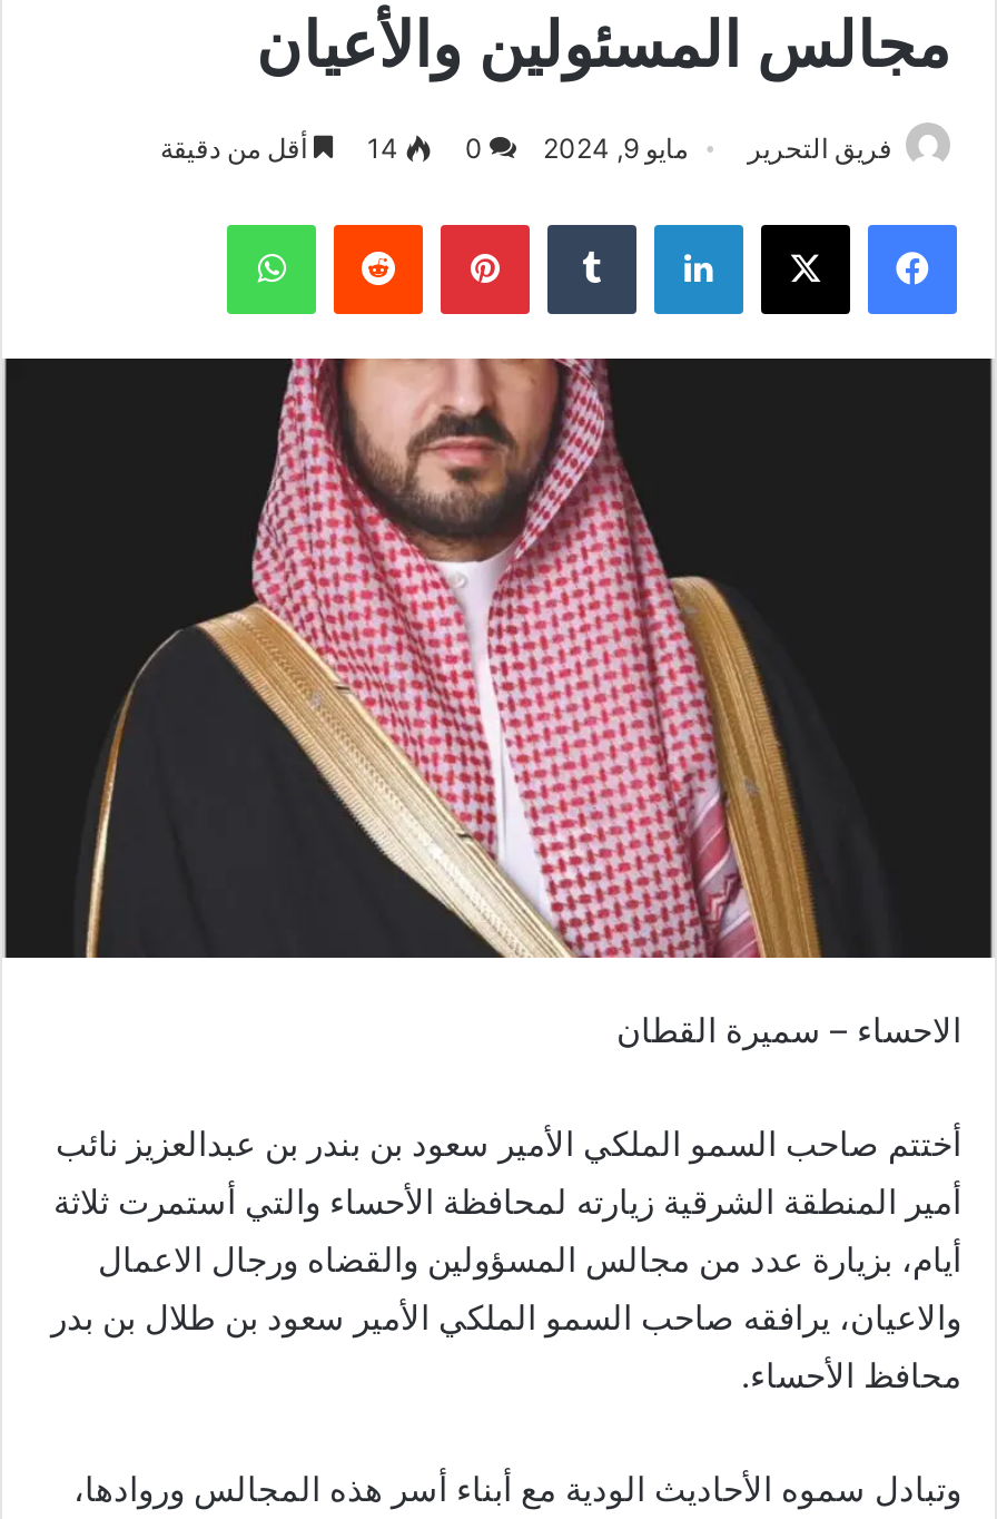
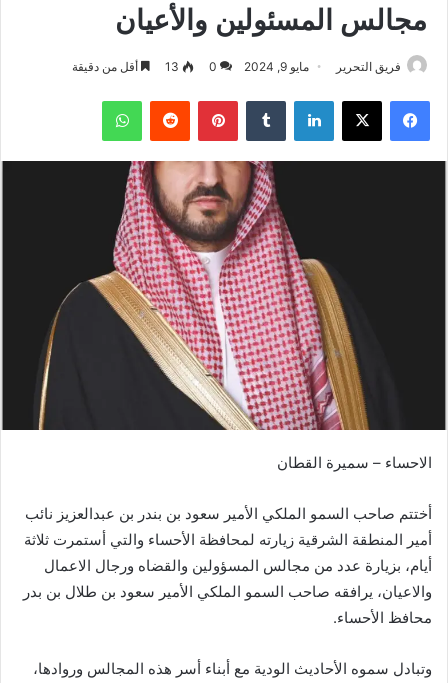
- 14
+ 13
